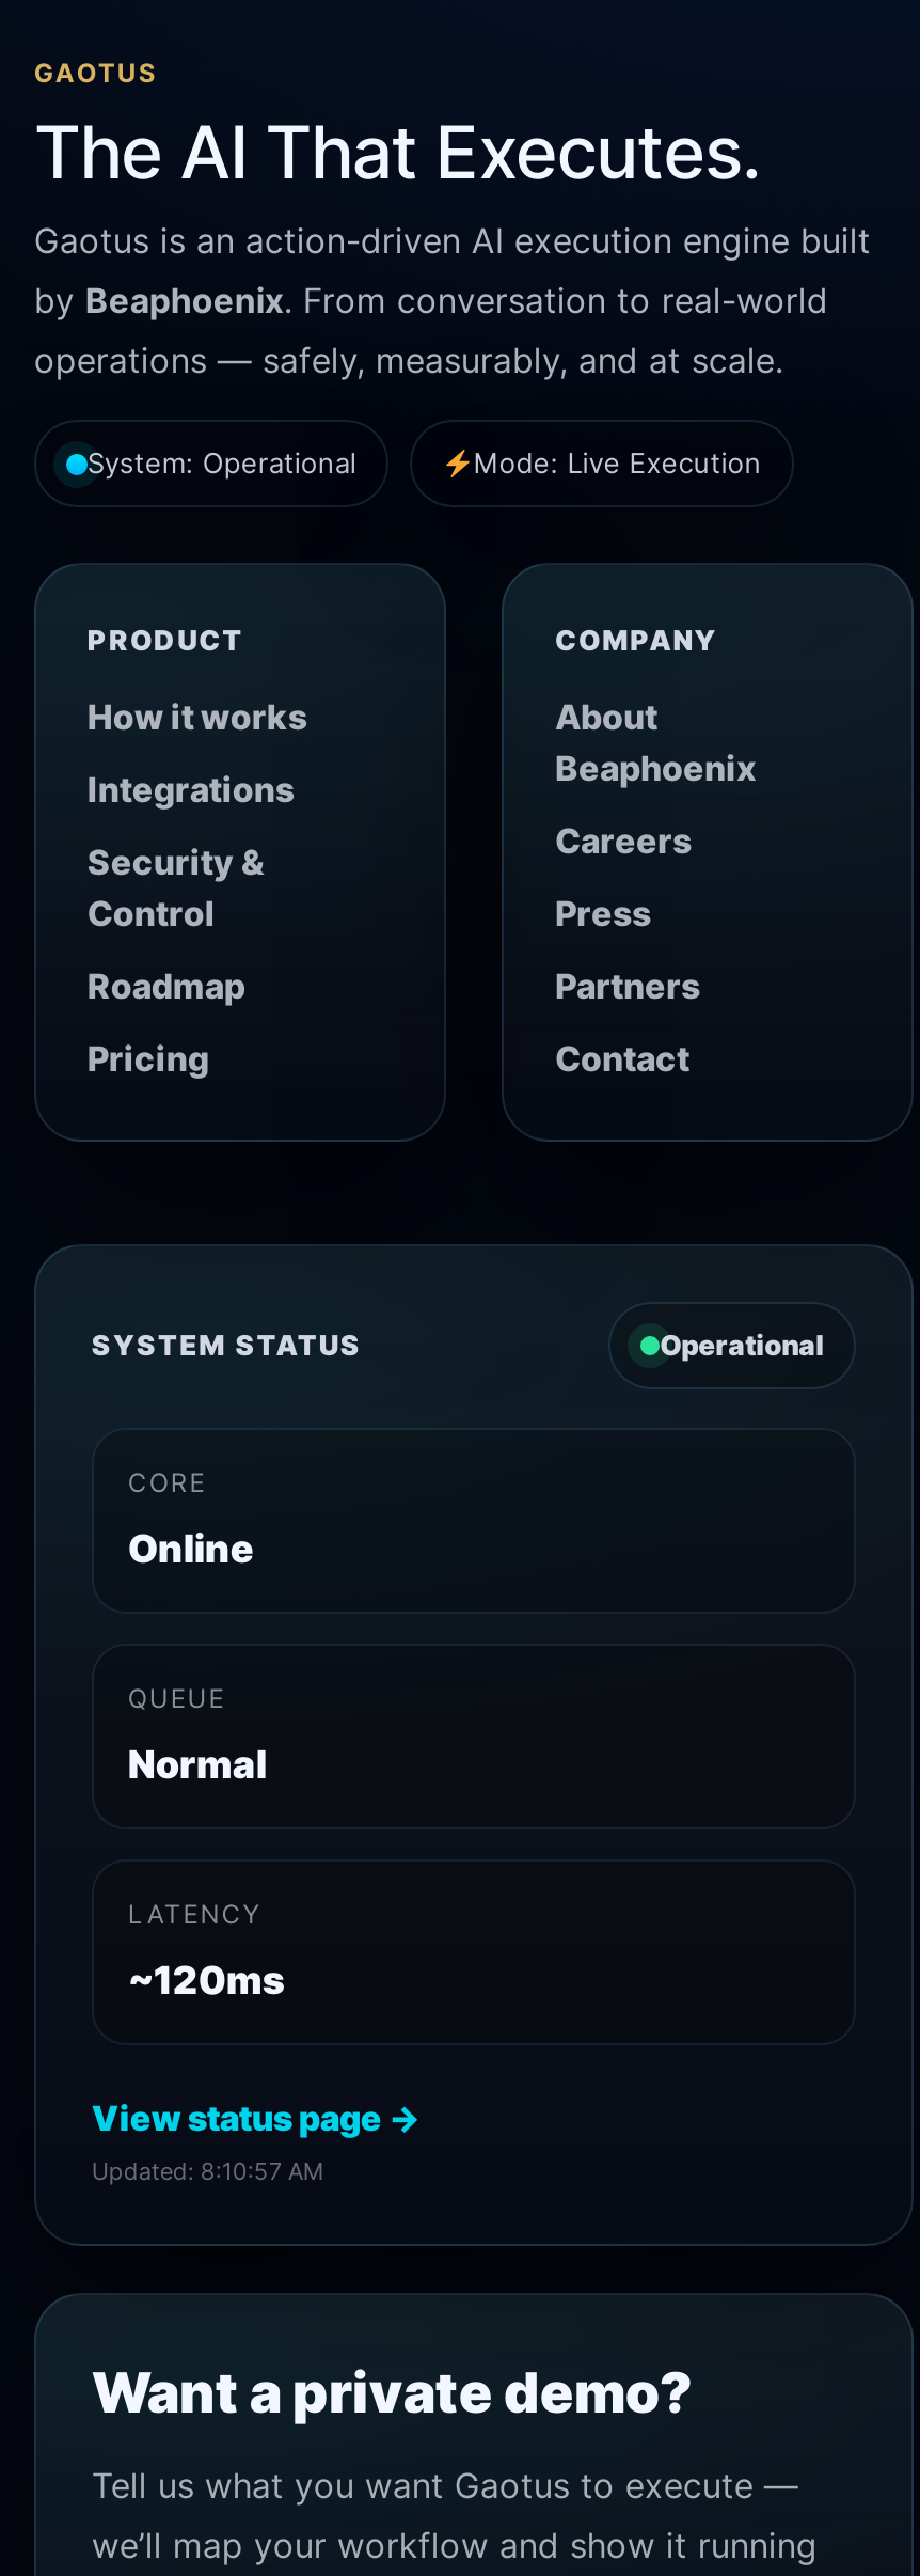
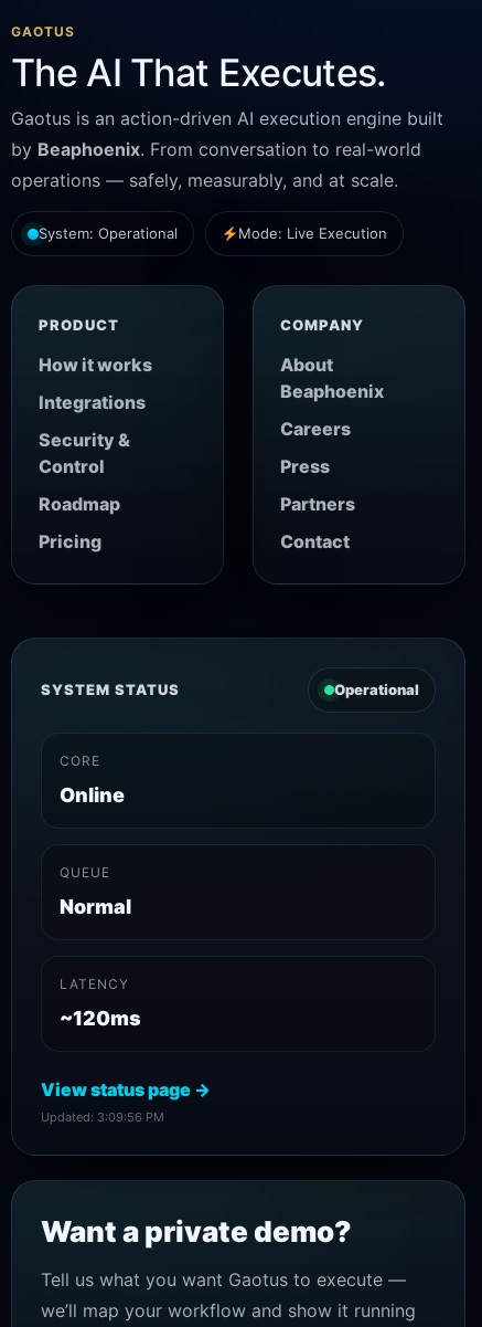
- Updated: 8:10:57 AM
+ Updated: 3:09:56 PM
